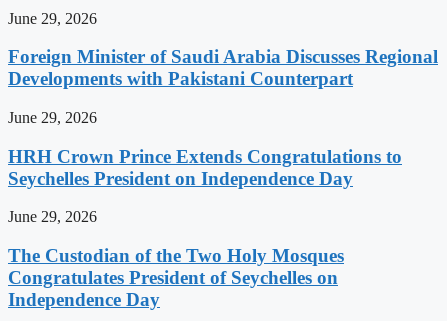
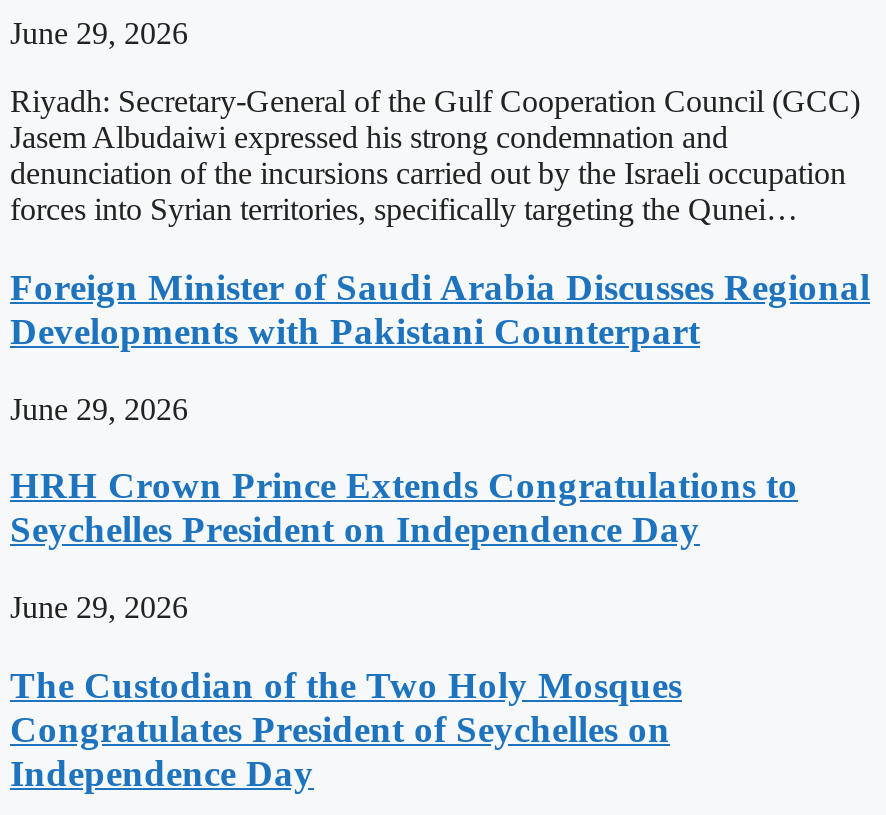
+ Riyadh: Secretary-General of the Gulf Cooperation Council (GCC)
+ Jasem Albudaiwi expressed his strong condemnation and
+ denunciation of the incursions carried out by the Israeli occupation
+ forces into Syrian territories, specifically targeting the Qunei…
